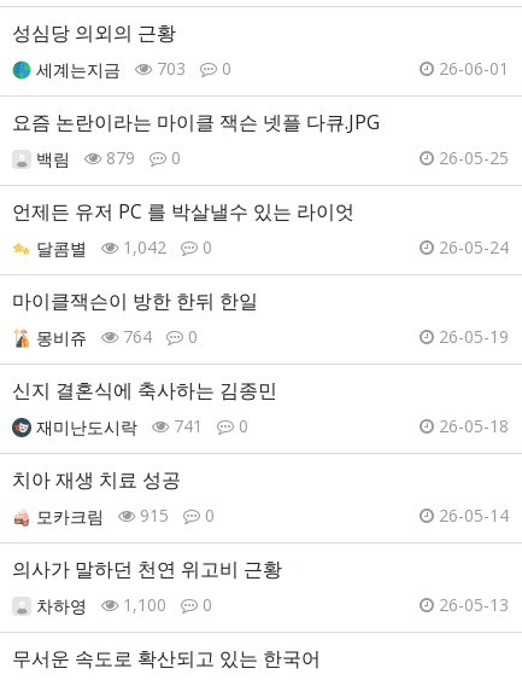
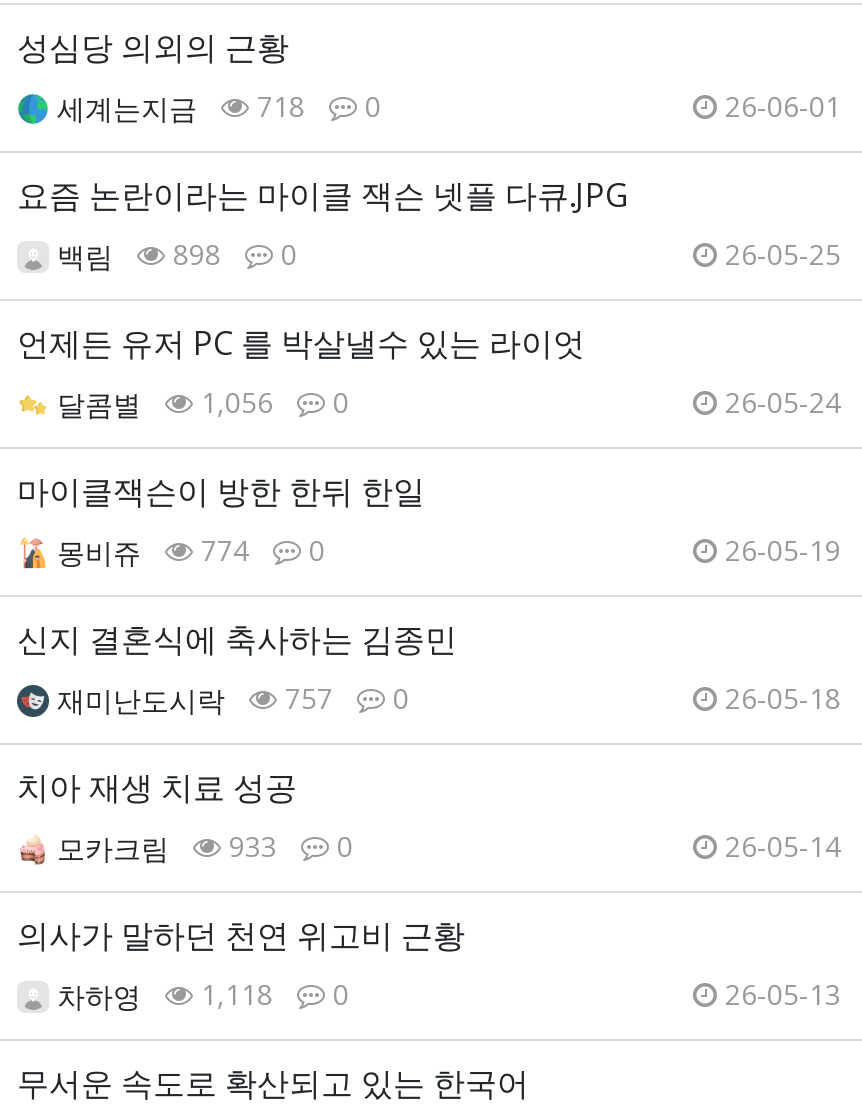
- 세계는지금 703 0
+ 세계는지금 718 0

- 백림 879 0
+ 백림 898 0

- 달콤별 1,042 0
+ 달콤별 1,056 0

- 몽비쥬 764 0
+ 몽비쥬 774 0

- 재미난도시락 741 0
+ 재미난도시락 757 0

- 모카크림 915 0
+ 모카크림 933 0

- 차하영 1,100 0
+ 차하영 1,118 0
